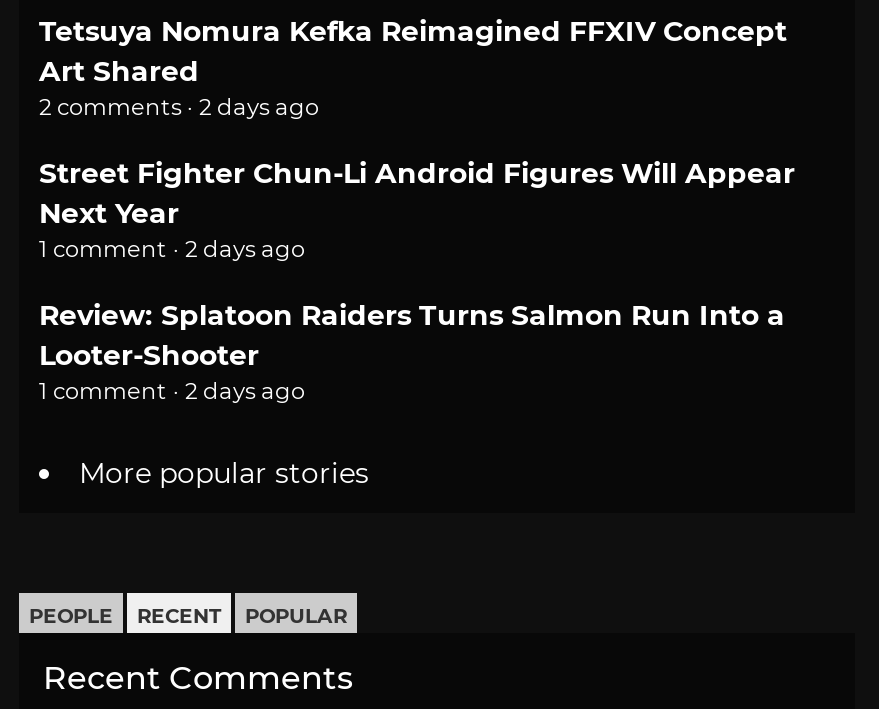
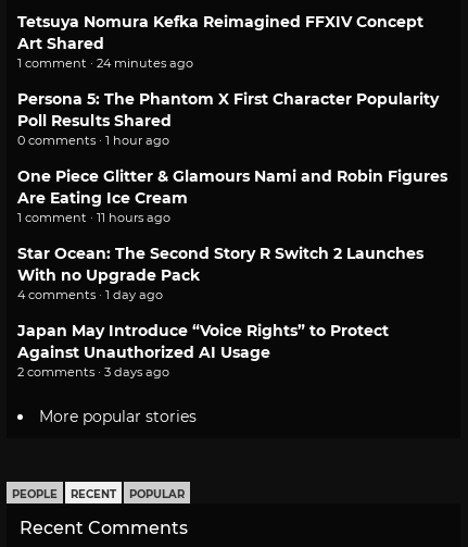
- 2 comments · 2 days ago
- Street Fighter Chun-Li Android Figures Will Appear
- Next Year
- 1 comment · 2 days ago
- Review: Splatoon Raiders Turns Salmon Run Into a
- Looter-Shooter
- 1 comment · 2 days ago
+ 1 comment · 24 minutes ago
+ Persona 5: The Phantom X First Character Popularity
+ Poll Results Shared
+ 0 comments · 1 hour ago
+ One Piece Glitter & Glamours Nami and Robin Figures
+ Are Eating Ice Cream
+ 1 comment · 11 hours ago
+ Star Ocean: The Second Story R Switch 2 Launches
+ With no Upgrade Pack
+ 4 comments · 1 day ago
+ Japan May Introduce “Voice Rights” to Protect
+ Against Unauthorized AI Usage
+ 2 comments · 3 days ago
